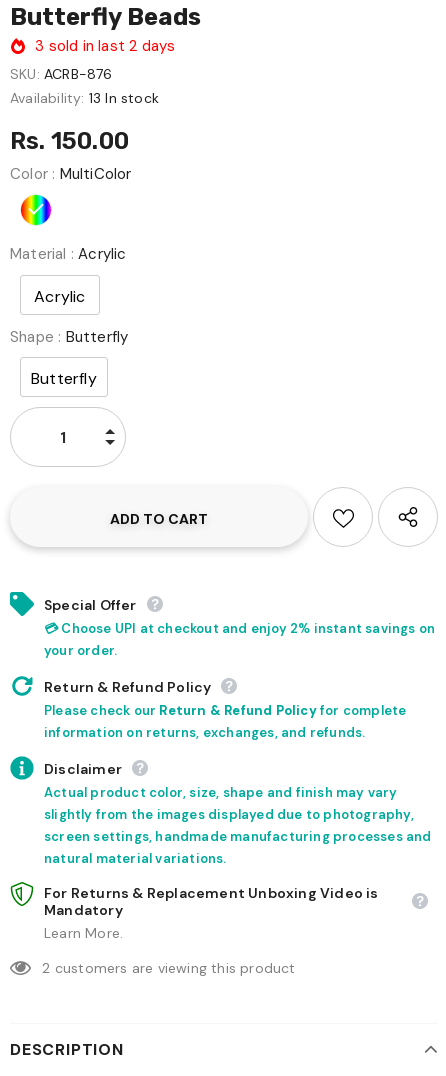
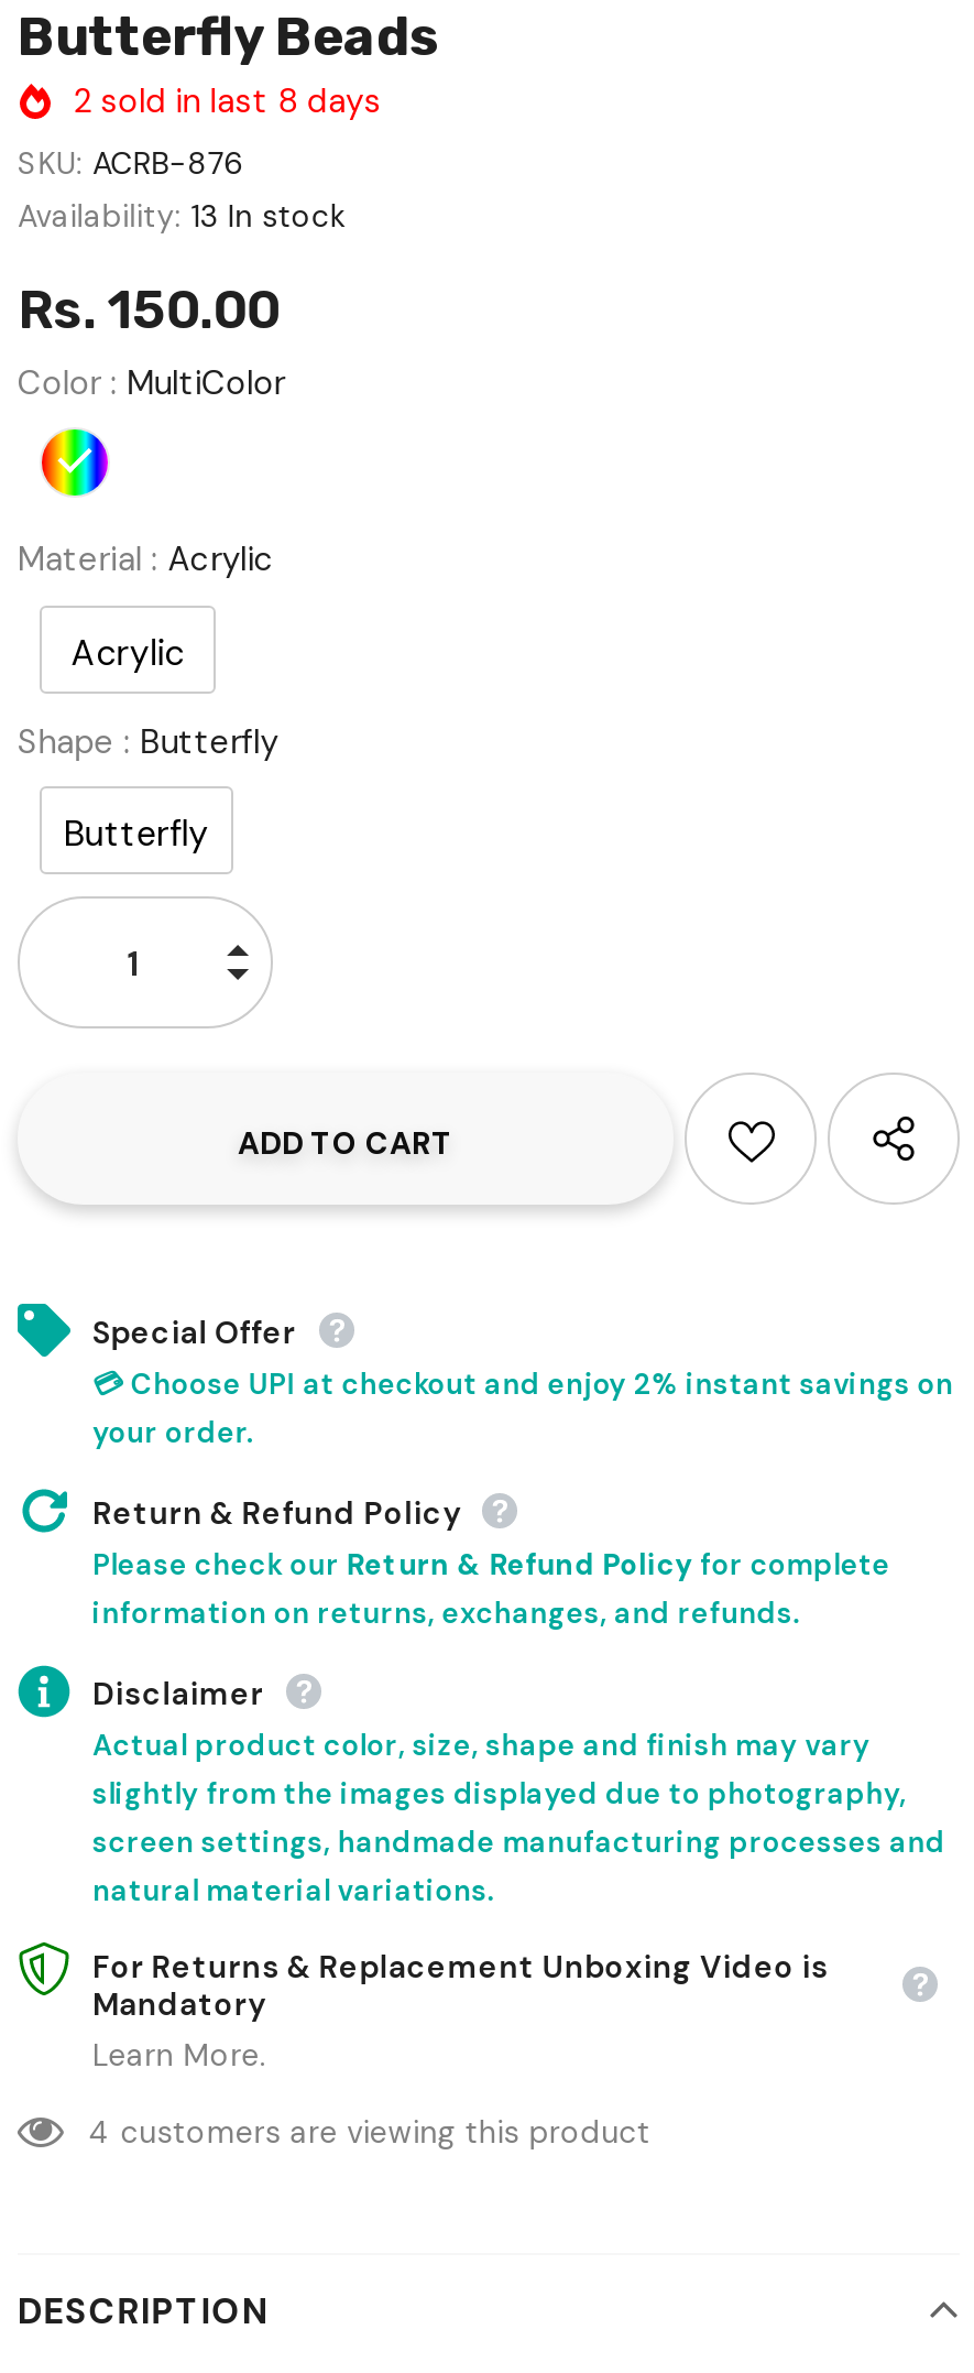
- 3 sold in last 2 days
+ 2 sold in last 8 days

- 2 customers are viewing this product
+ 4 customers are viewing this product
